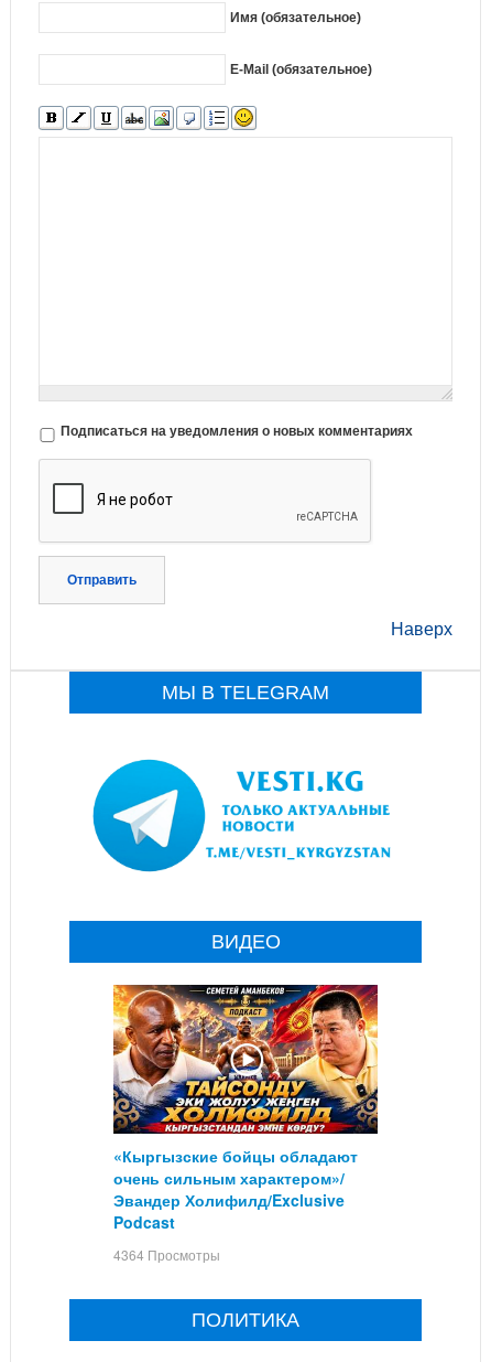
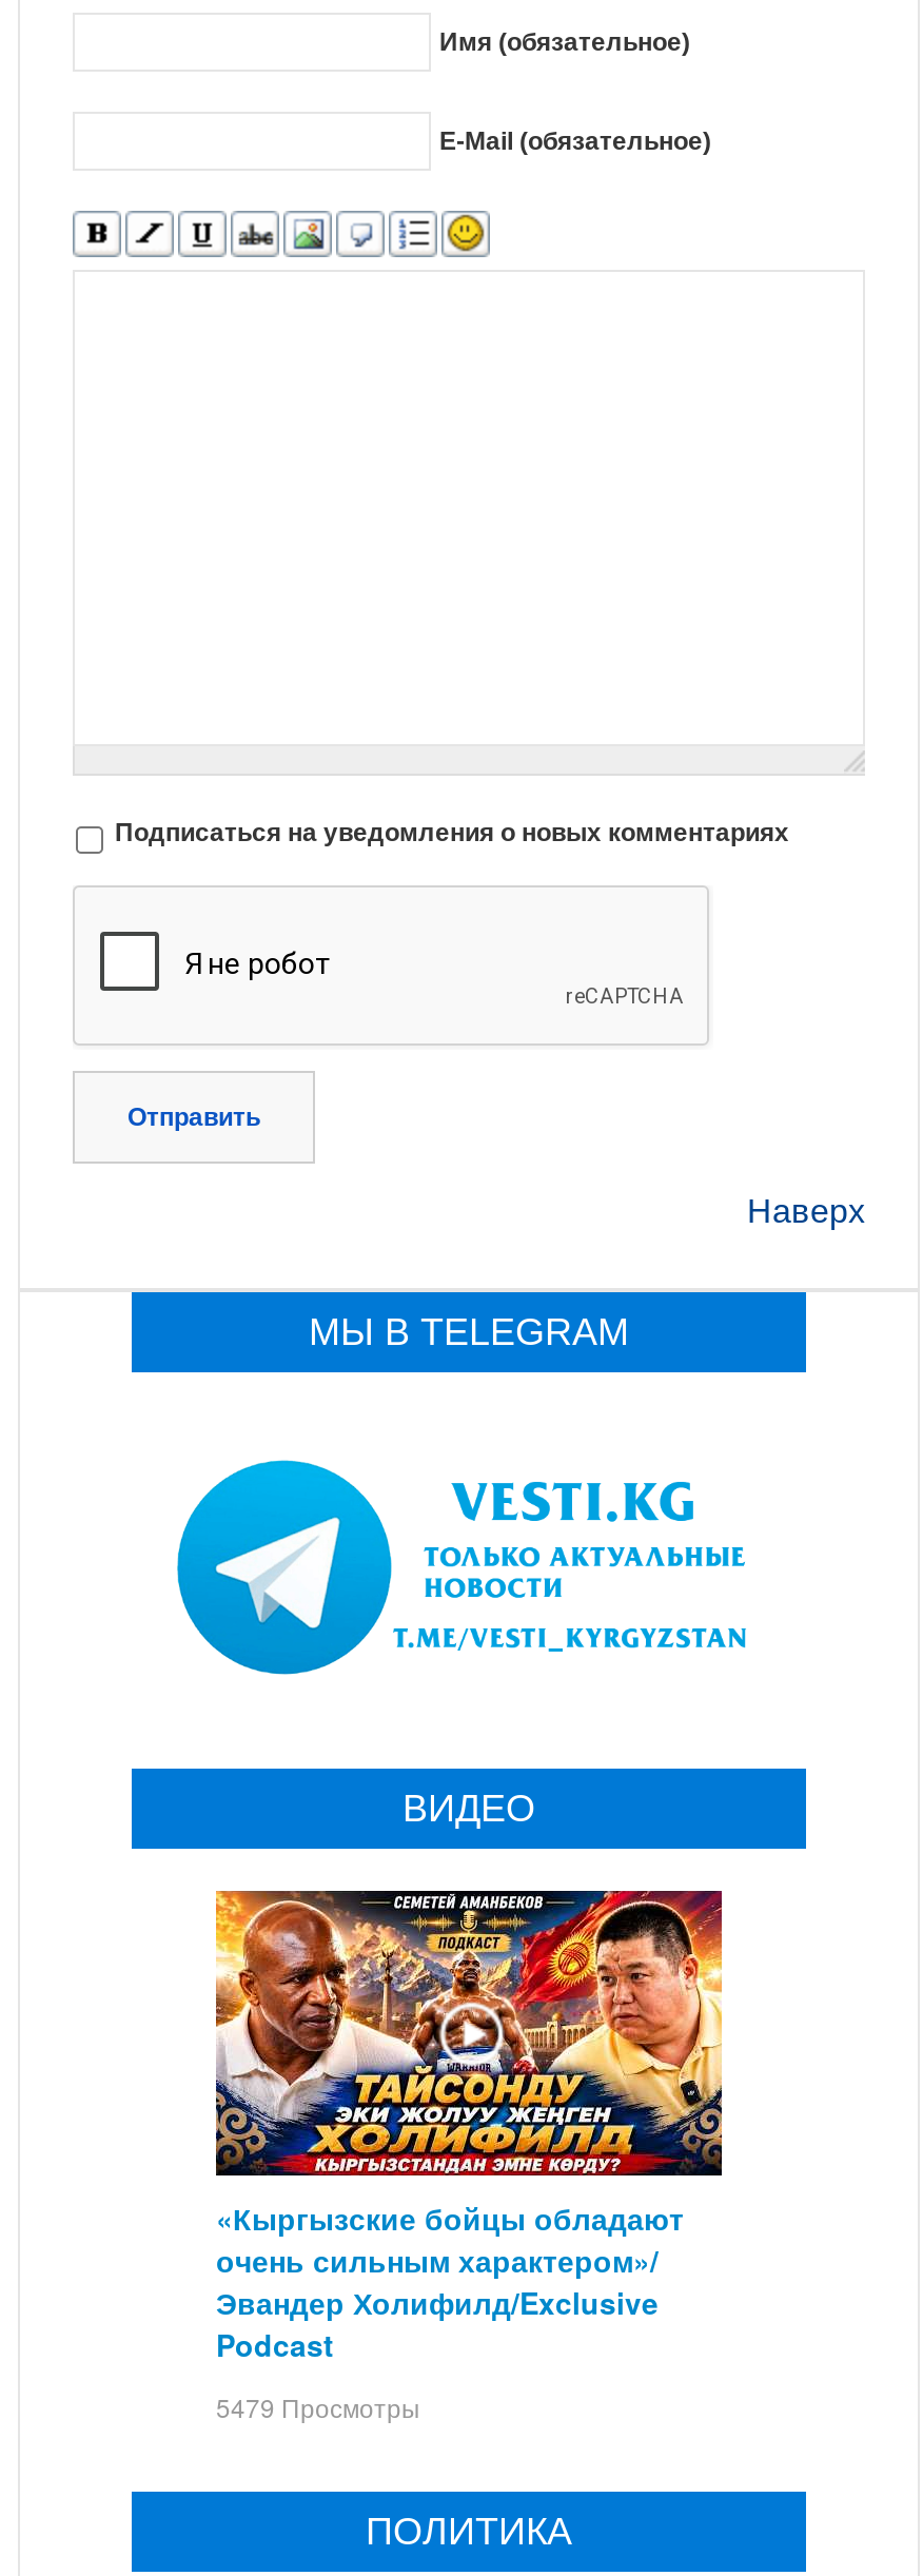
- 4364 Просмотры
+ 5479 Просмотры
